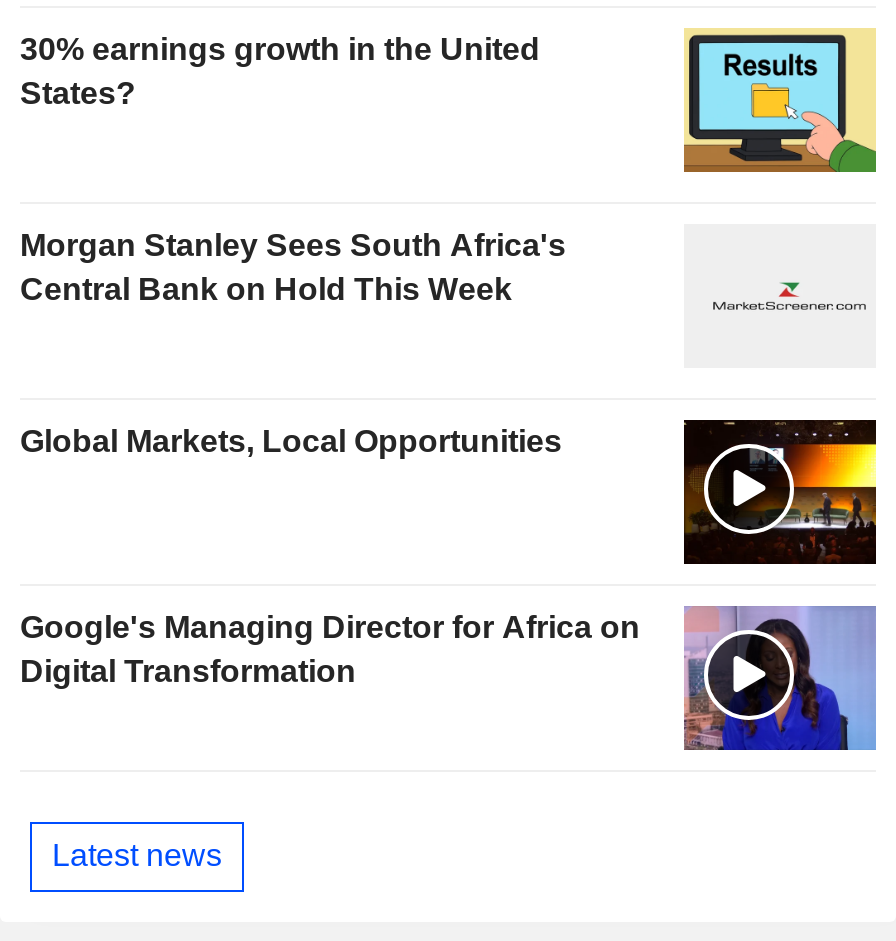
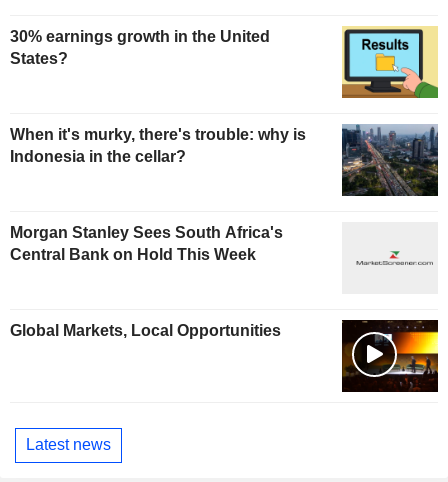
+ [image]
+ When it's murky, there's trouble: why is
+ Indonesia in the cellar?

moved down: Morgan Stanley Sees South Africa's | Central Bank on Hold This Week | Global Markets, Local Opportunities

moved down: [image]

- [image]
- Google's Managing Director for Africa on
- Digital Transformation
